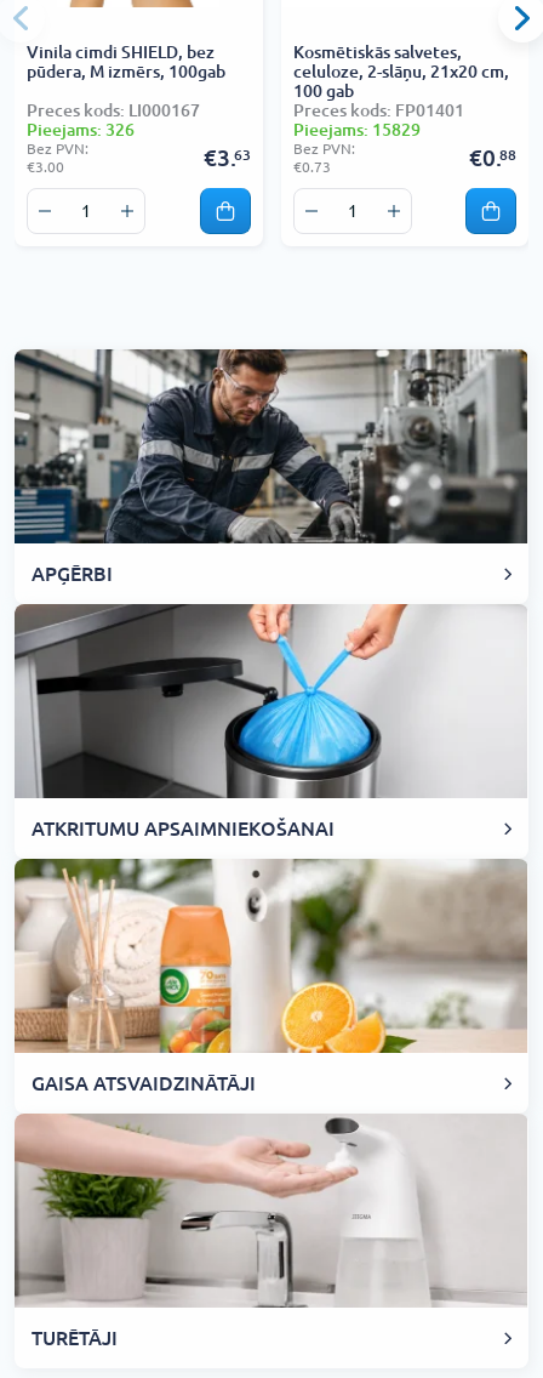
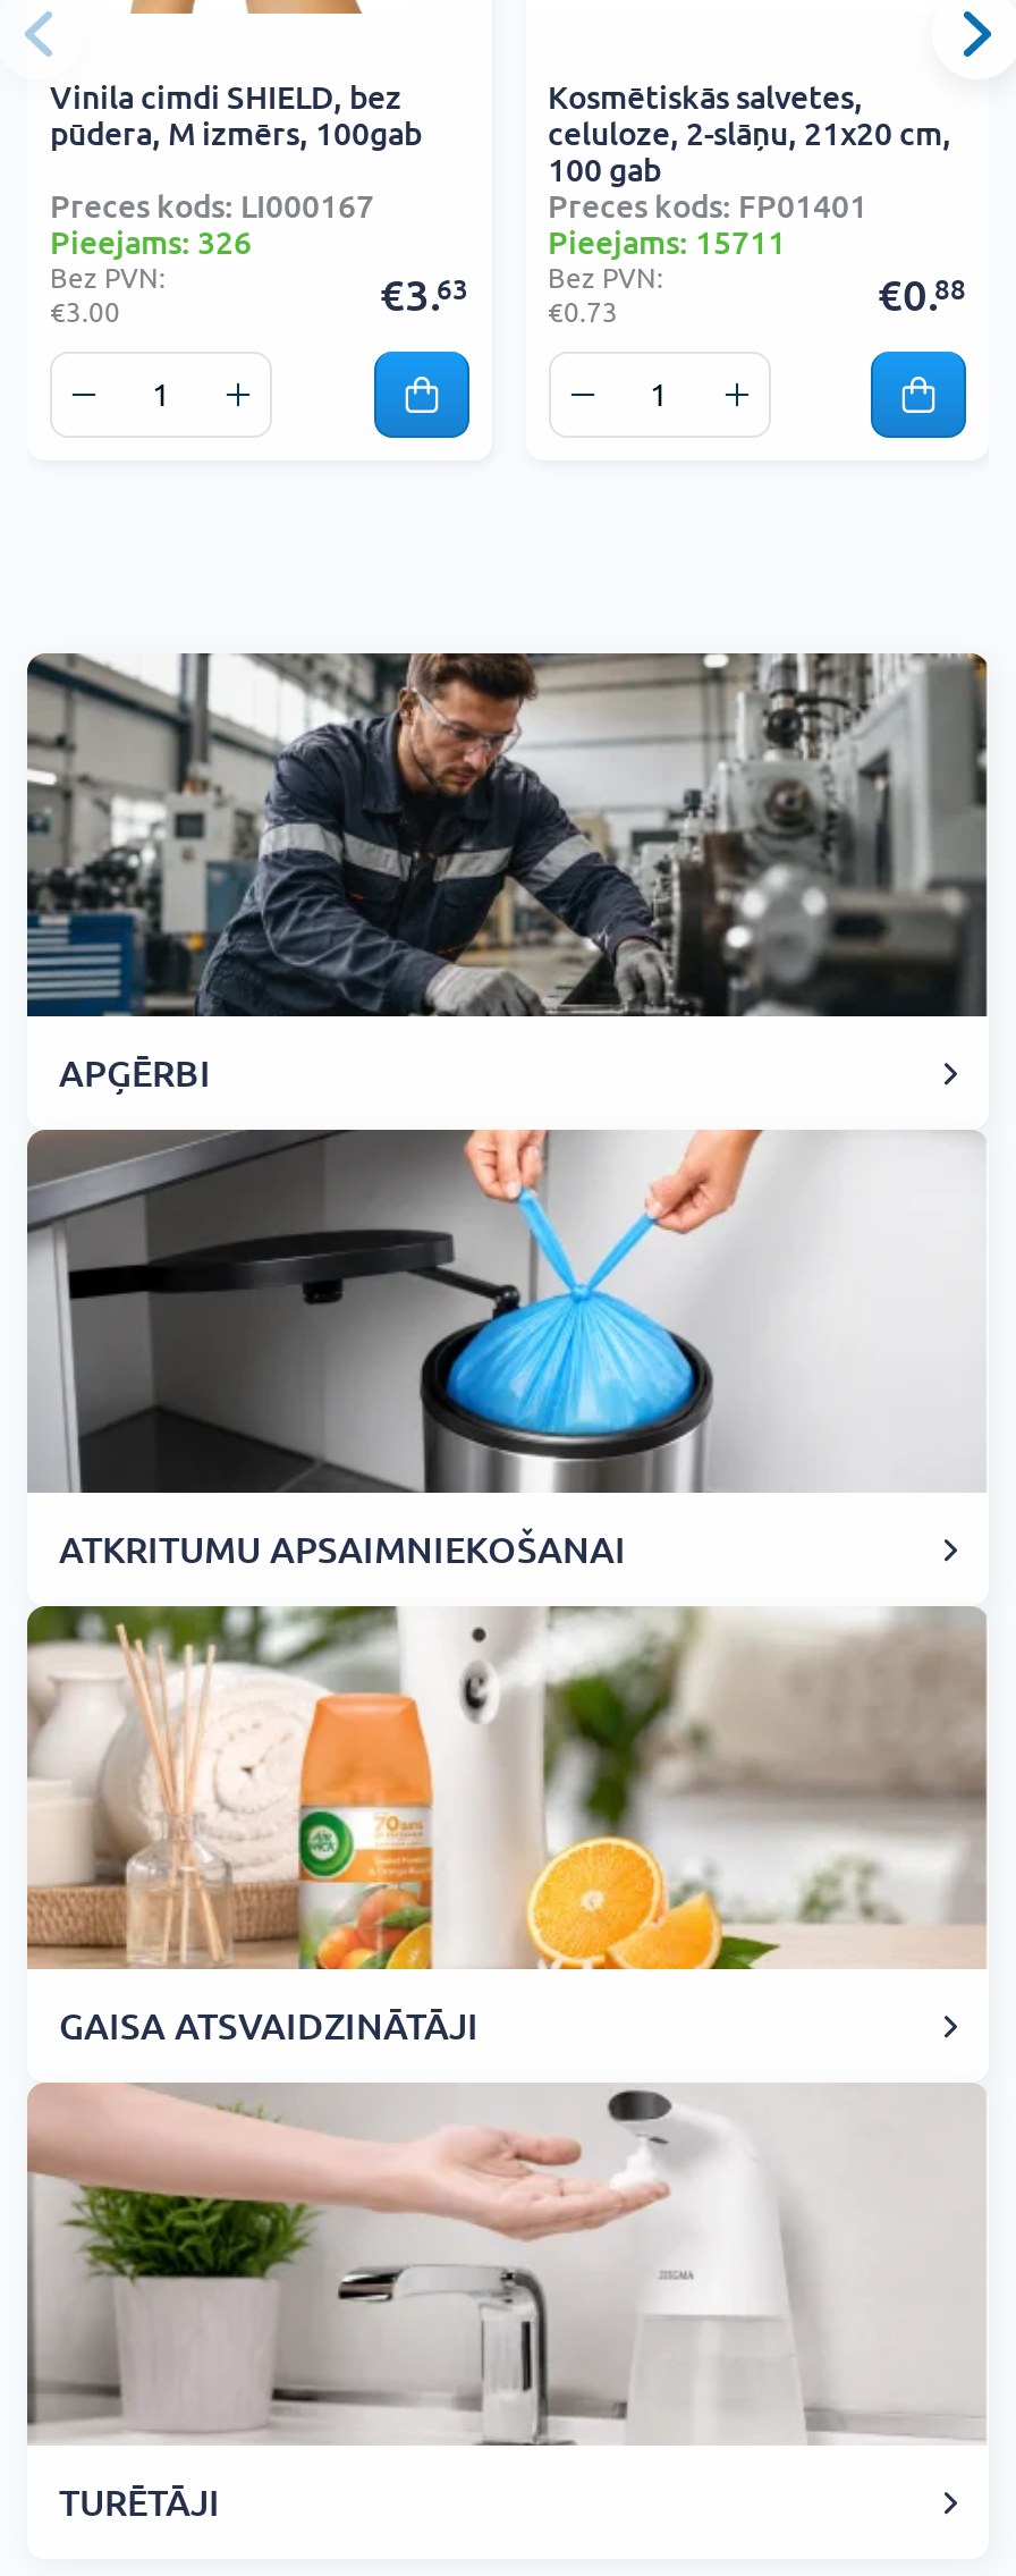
- Pieejams: 15829
+ Pieejams: 15711
